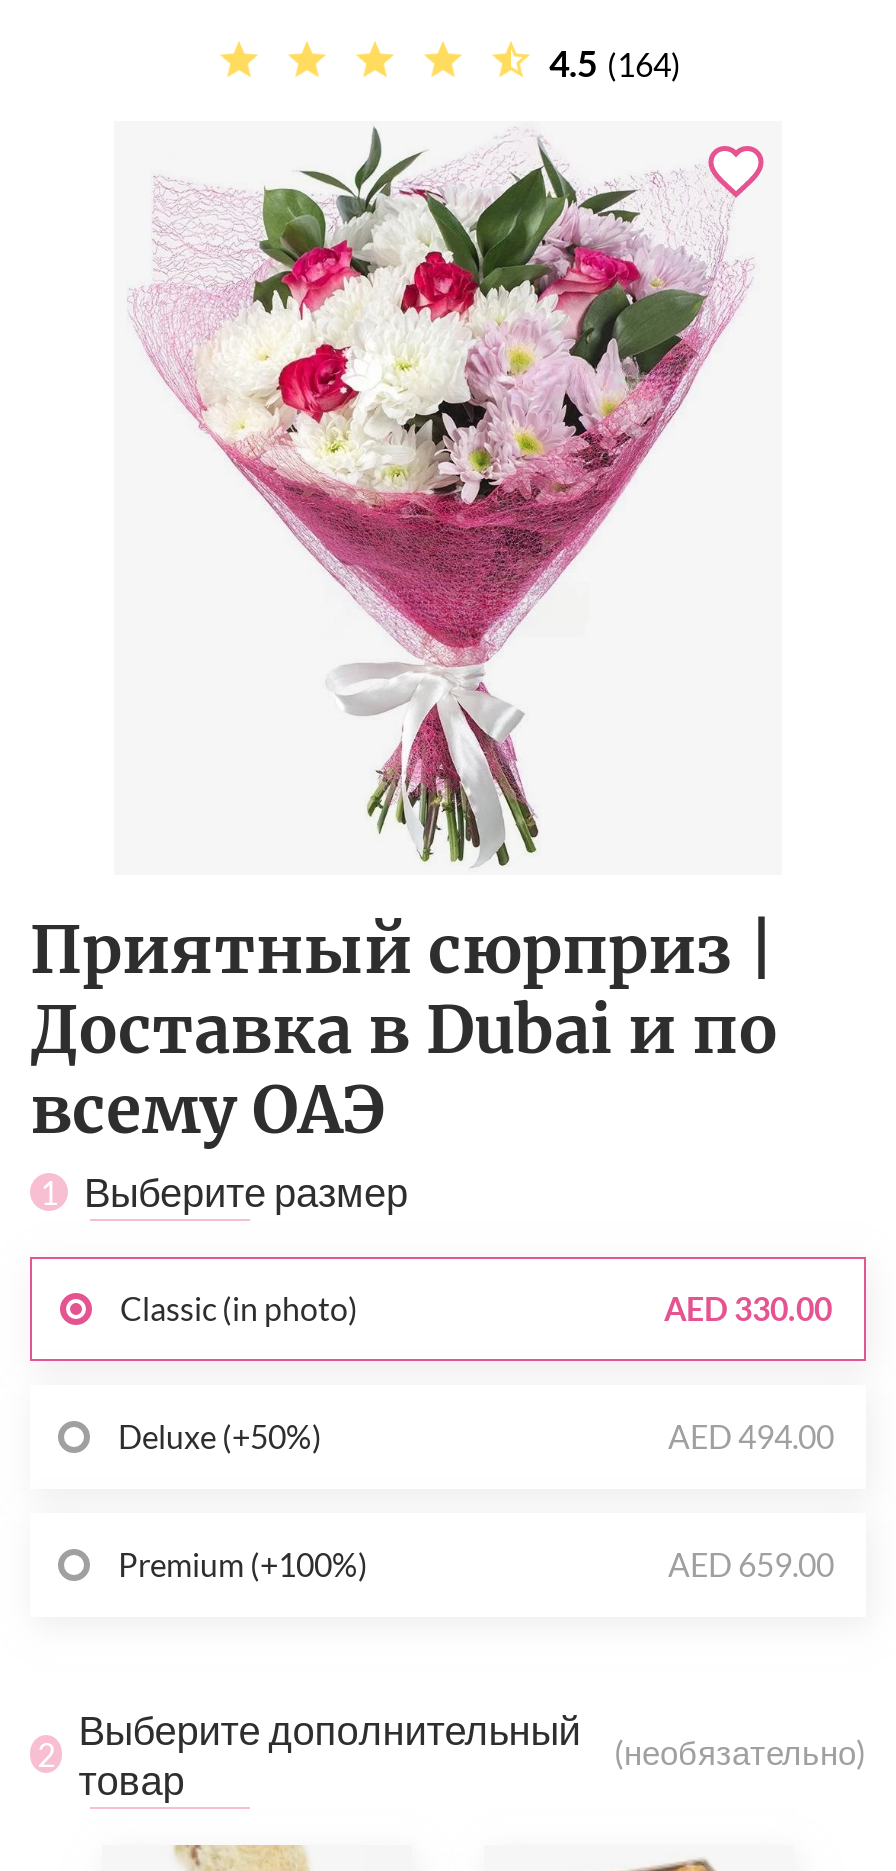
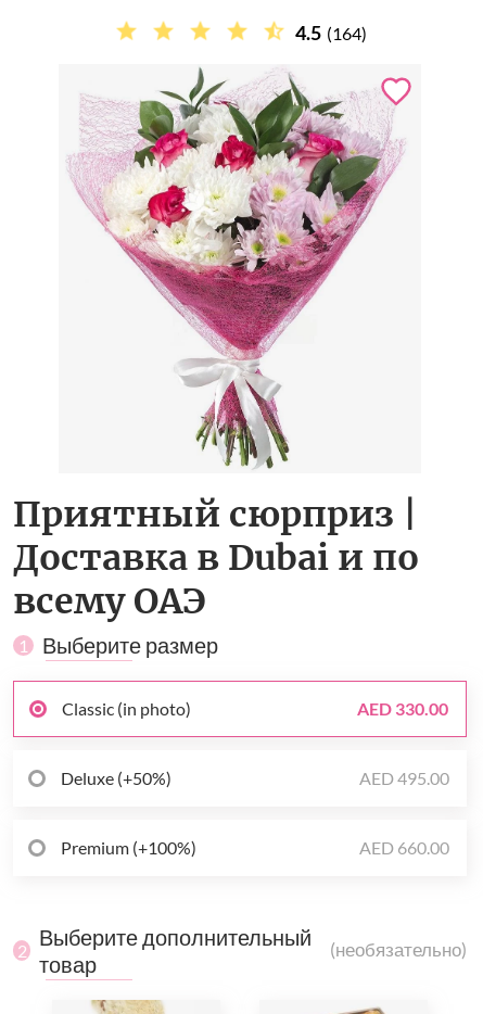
- AED 494.00
+ AED 495.00

- AED 659.00
+ AED 660.00
